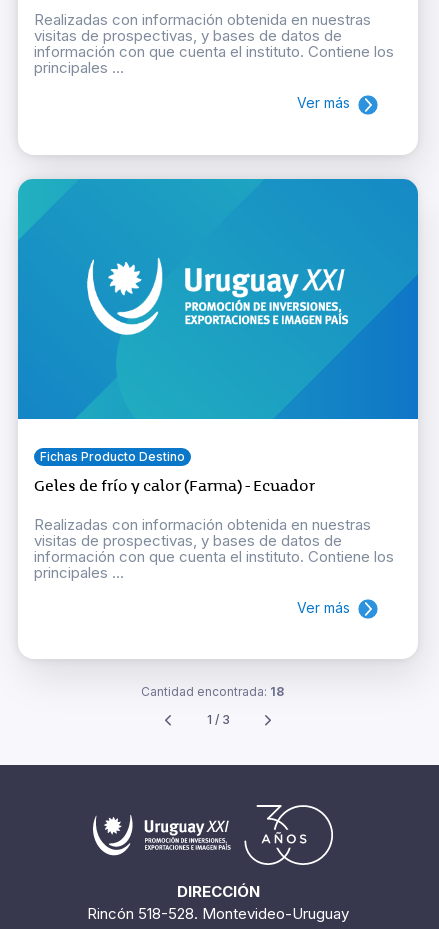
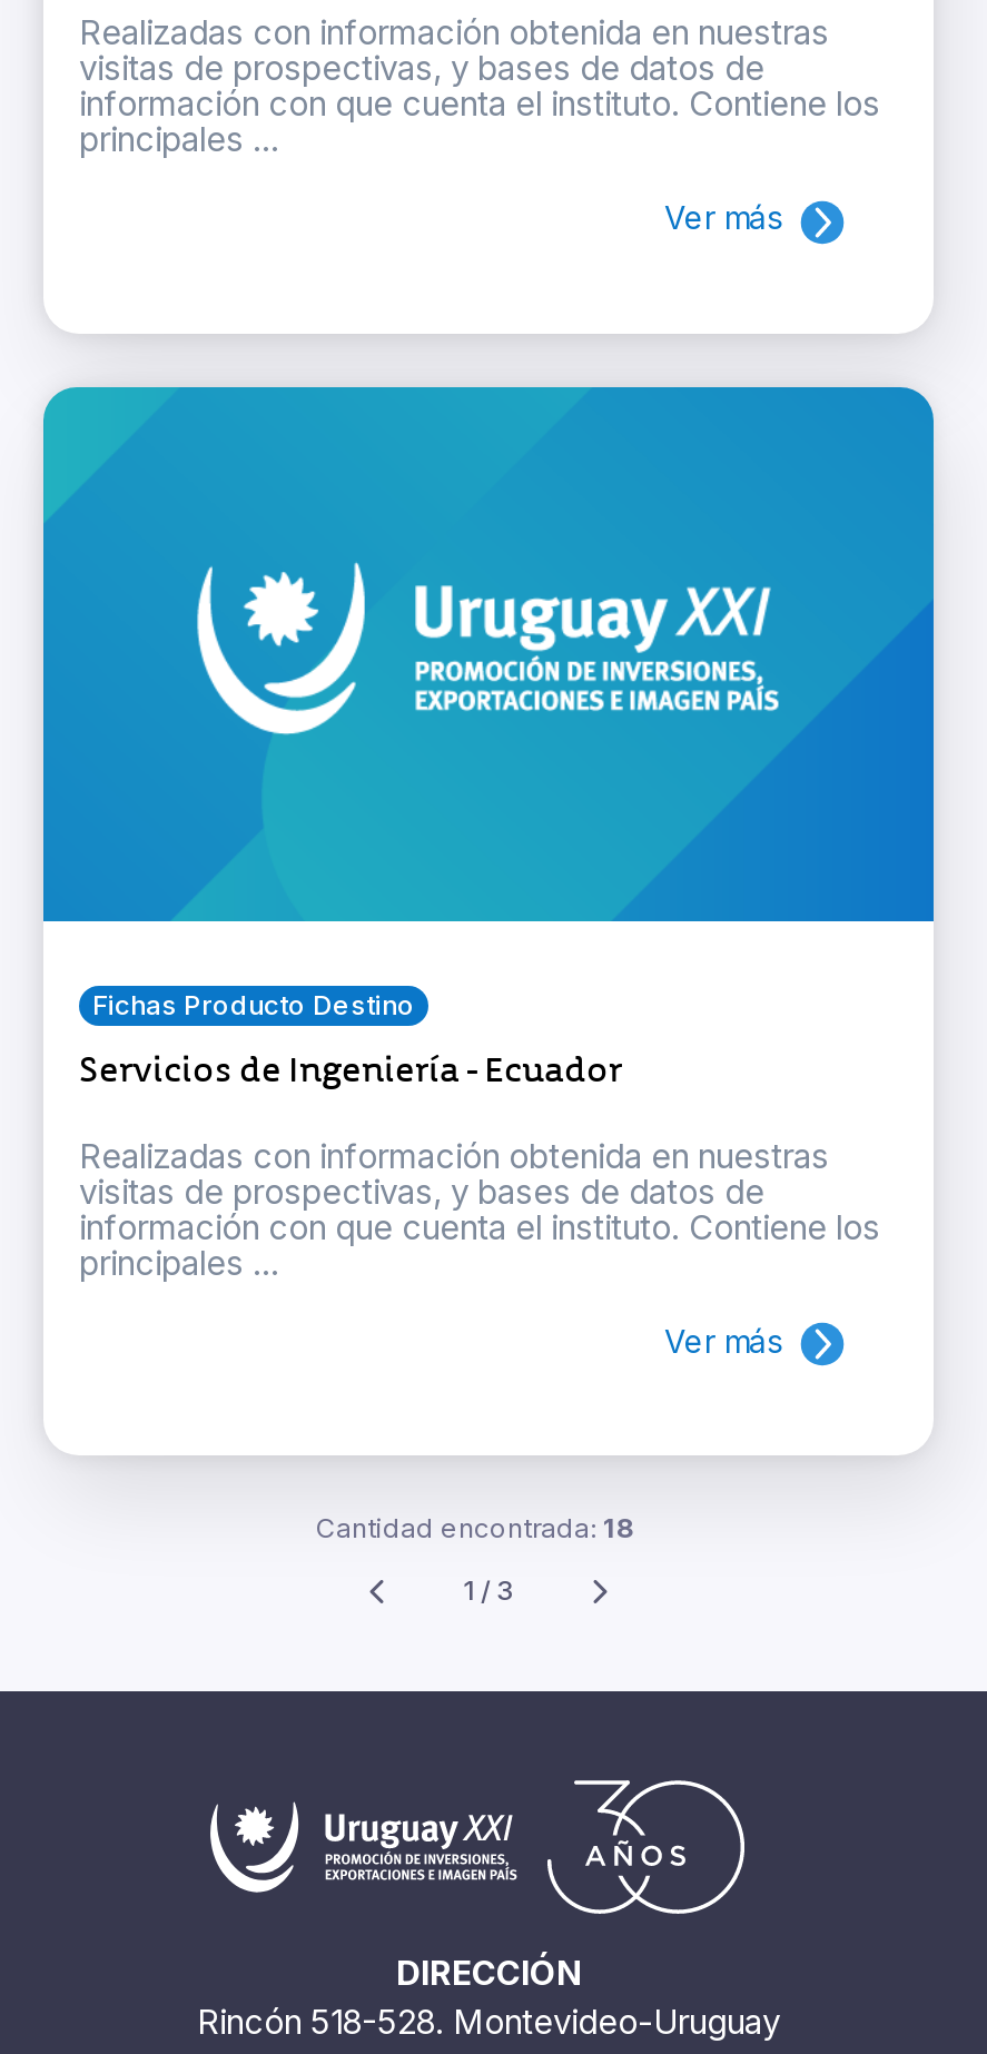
- Geles de frío y calor (Farma) - Ecuador
+ Servicios de Ingeniería - Ecuador
